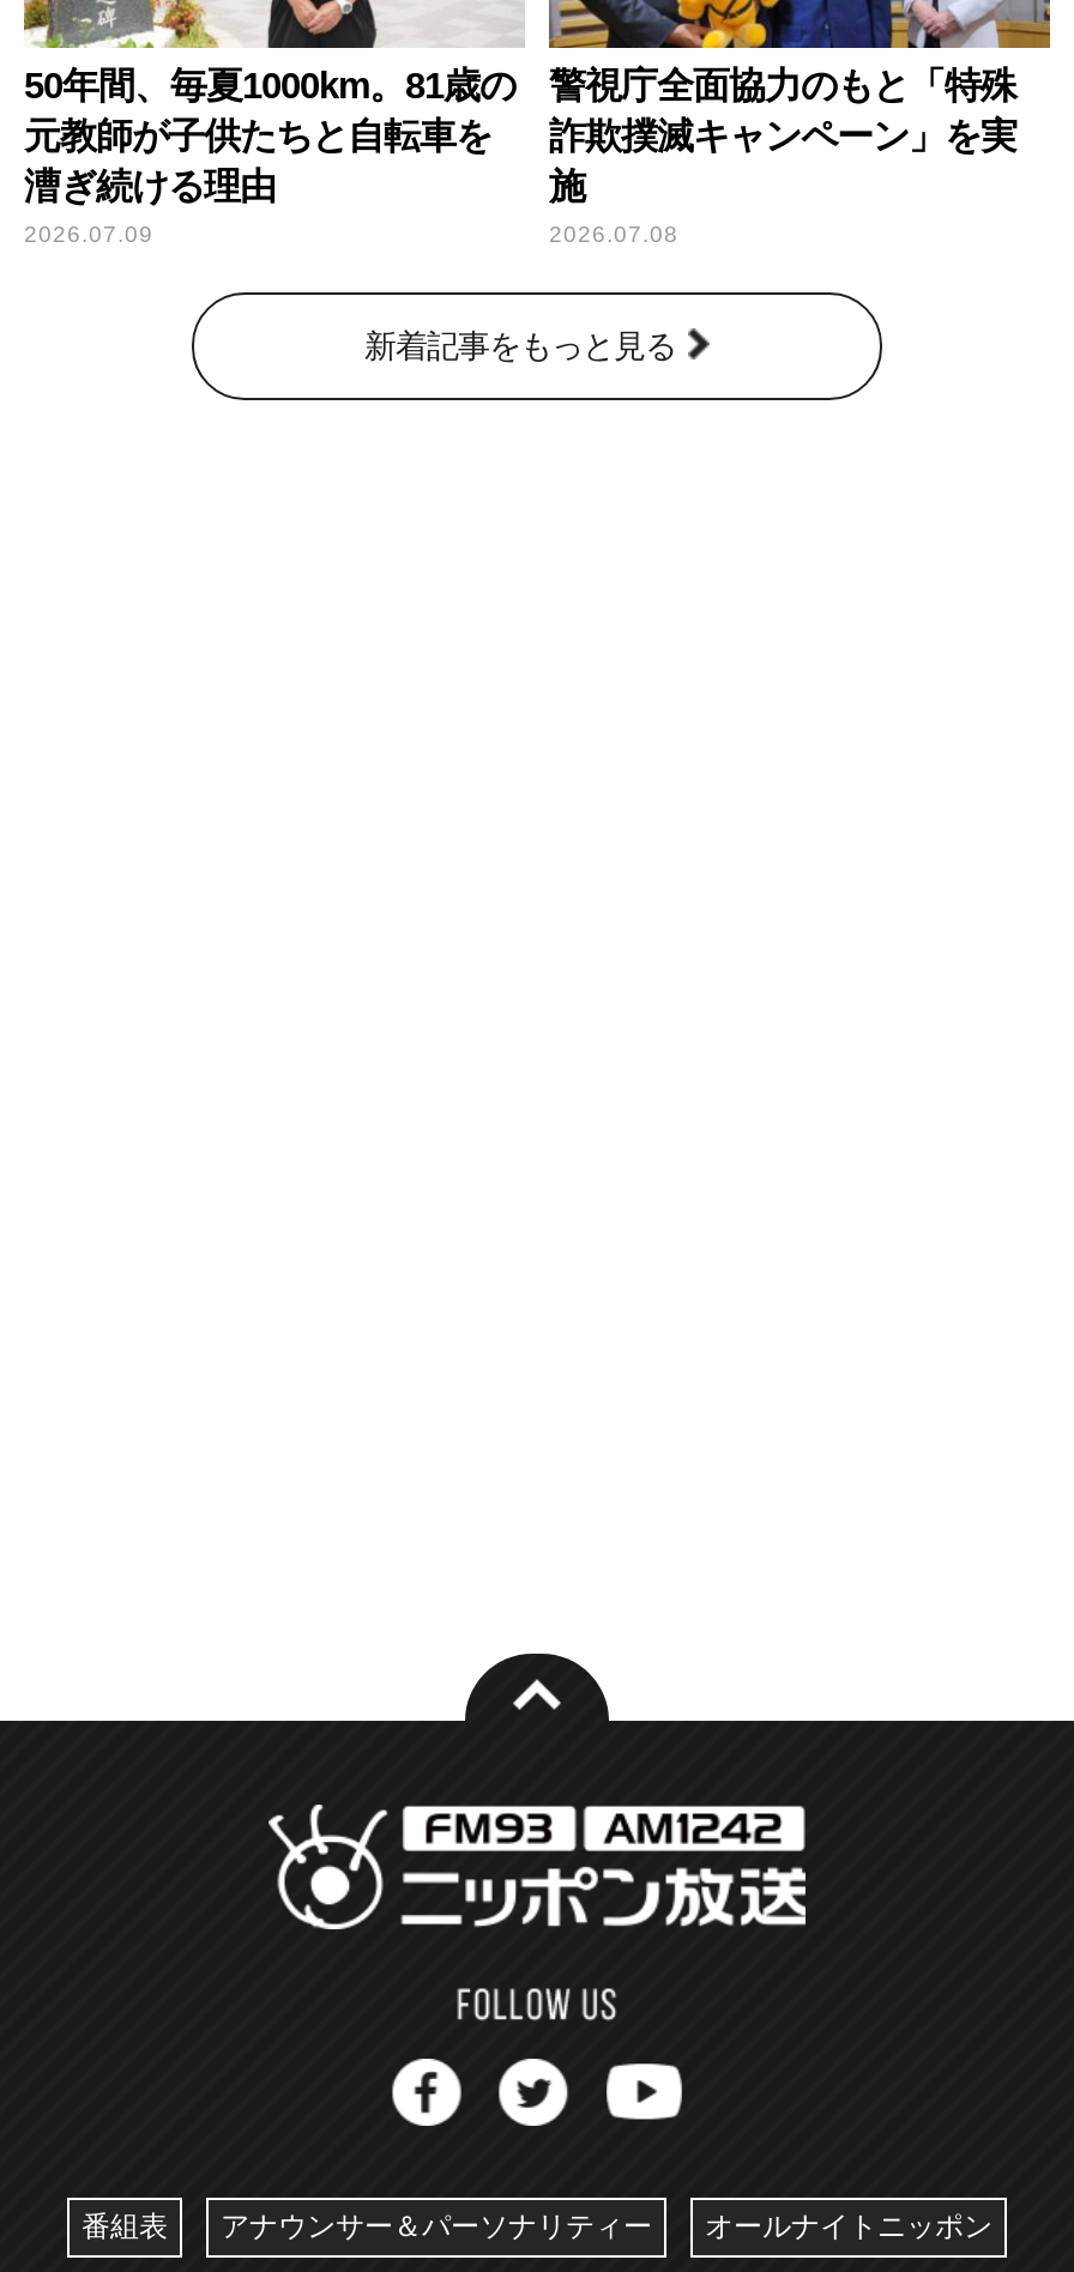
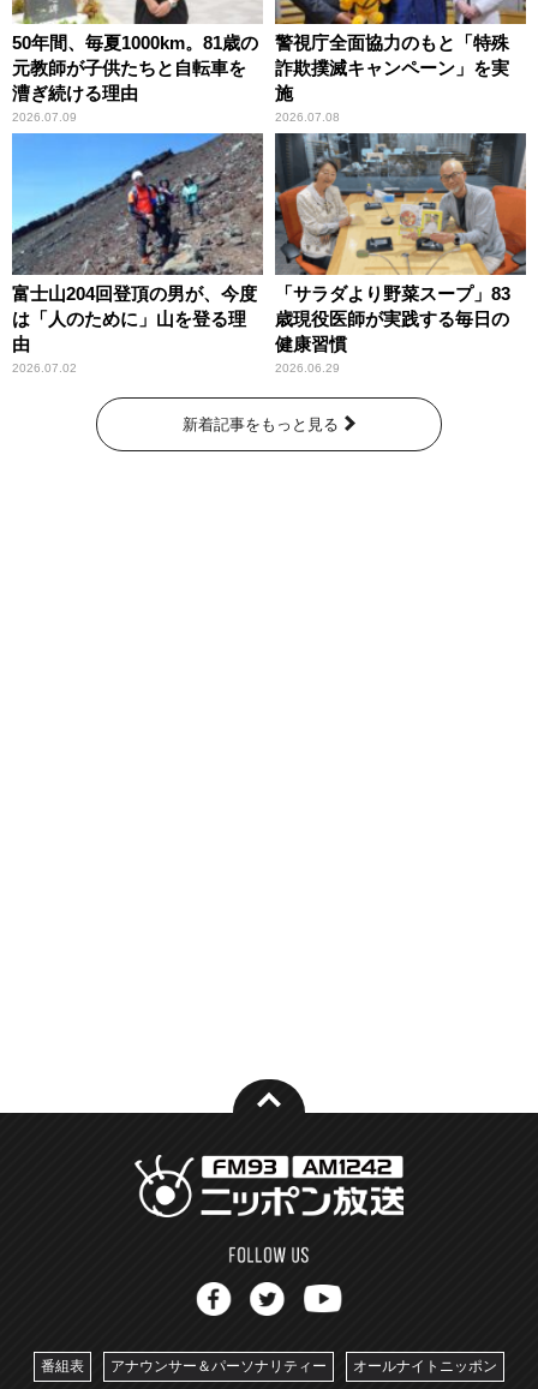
+ [image]
+ 富士山204回登頂の男が、今度
+ は「人のために」山を登る理
+ 由
+ 2026.07.02

+ [image]
+ 「サラダより野菜スープ」83
+ 歳現役医師が実践する毎日の
+ 健康習慣
+ 2026.06.29
